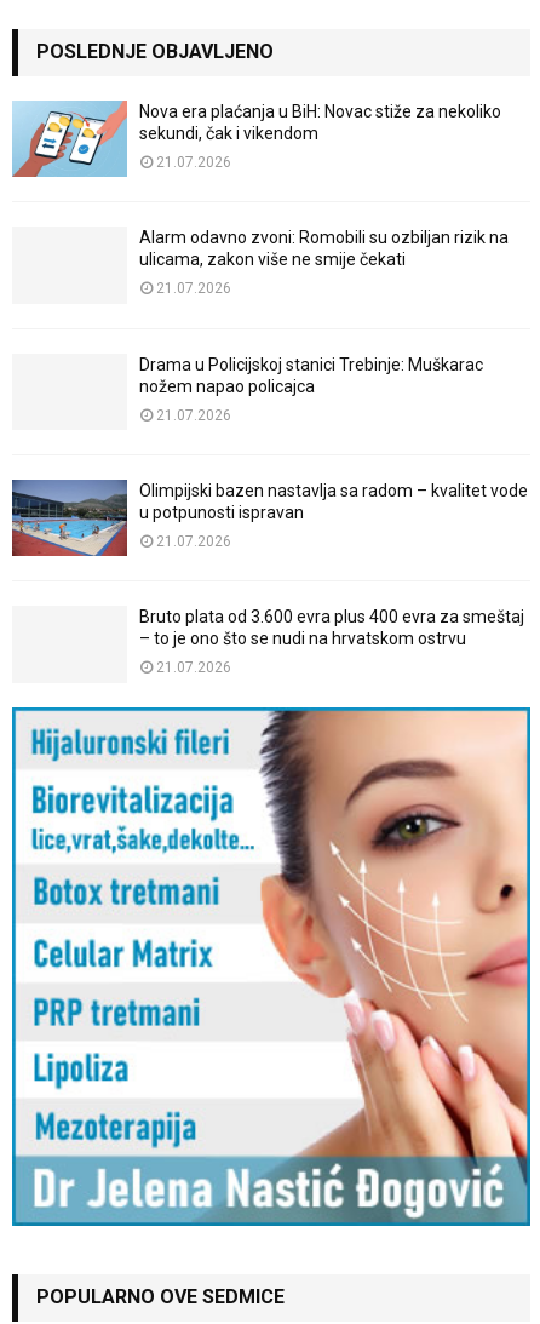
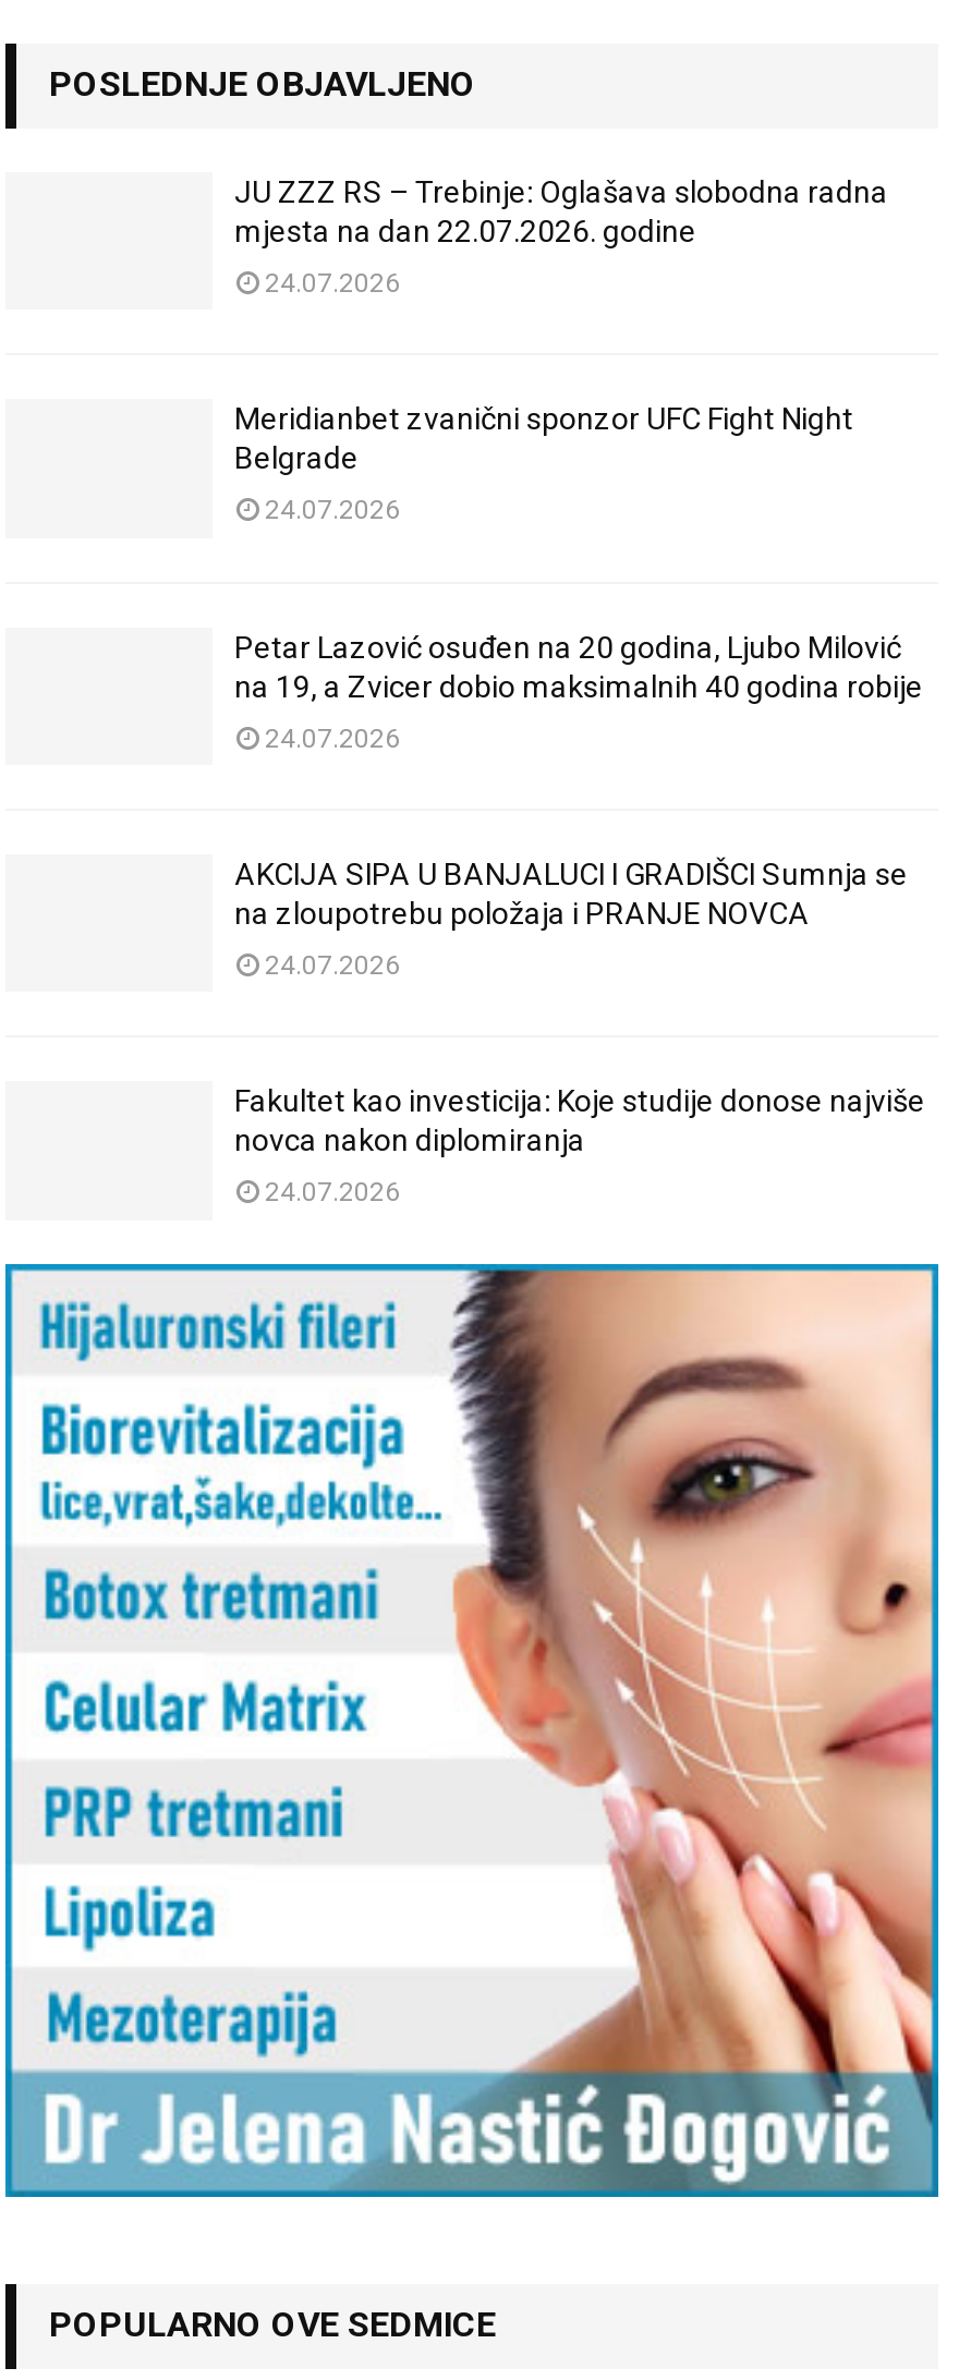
- [image]

- Nova era plaćanja u BiH: Novac stiže za nekoliko
- sekundi, čak i vikendom
+ JU ZZZ RS – Trebinje: Oglašava slobodna radna
+ mjesta na dan 22.07.2026. godine

- 21.07.2026
+ 24.07.2026

- Alarm odavno zvoni: Romobili su ozbiljan rizik na
- ulicama, zakon više ne smije čekati
+ Meridianbet zvanični sponzor UFC Fight Night
+ Belgrade

- 21.07.2026
+ 24.07.2026

- Drama u Policijskoj stanici Trebinje: Muškarac
- nožem napao policajca
+ Petar Lazović osuđen na 20 godina, Ljubo Milović
+ na 19, a Zvicer dobio maksimalnih 40 godina robije

- 21.07.2026
+ 24.07.2026

- [image]

- Olimpijski bazen nastavlja sa radom – kvalitet vode
- u potpunosti ispravan
+ AKCIJA SIPA U BANJALUCI I GRADIŠCI Sumnja se
+ na zloupotrebu položaja i PRANJE NOVCA

- 21.07.2026
+ 24.07.2026

- Bruto plata od 3.600 evra plus 400 evra za smeštaj
- – to je ono što se nudi na hrvatskom ostrvu
+ Fakultet kao investicija: Koje studije donose najviše
+ novca nakon diplomiranja

- 21.07.2026
+ 24.07.2026
